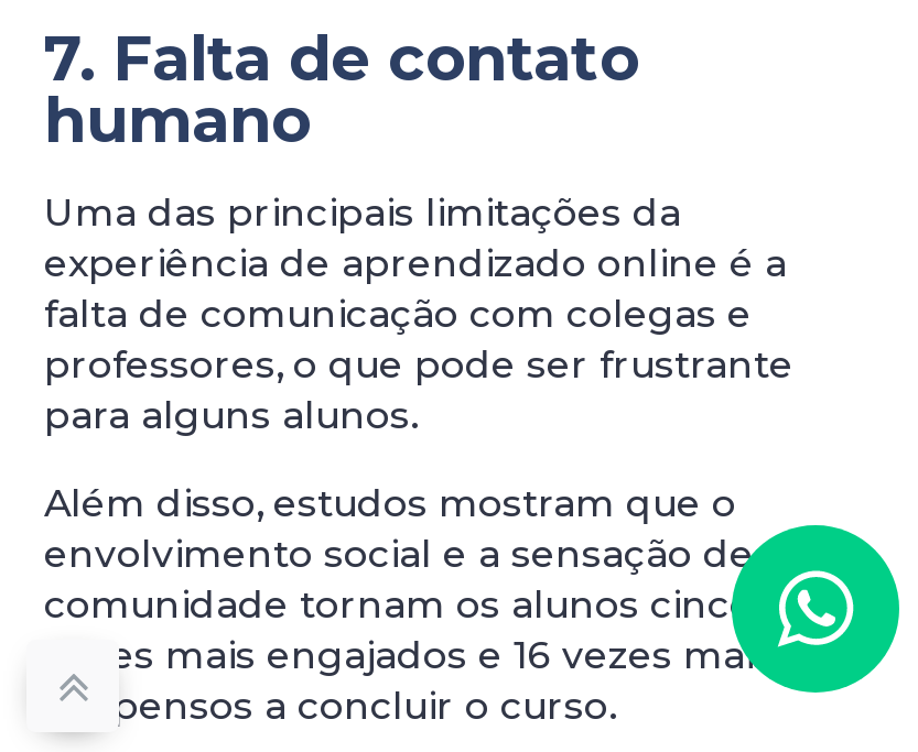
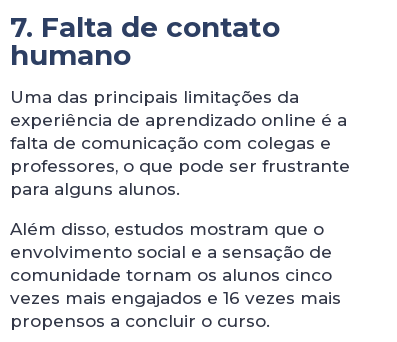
- [image]
